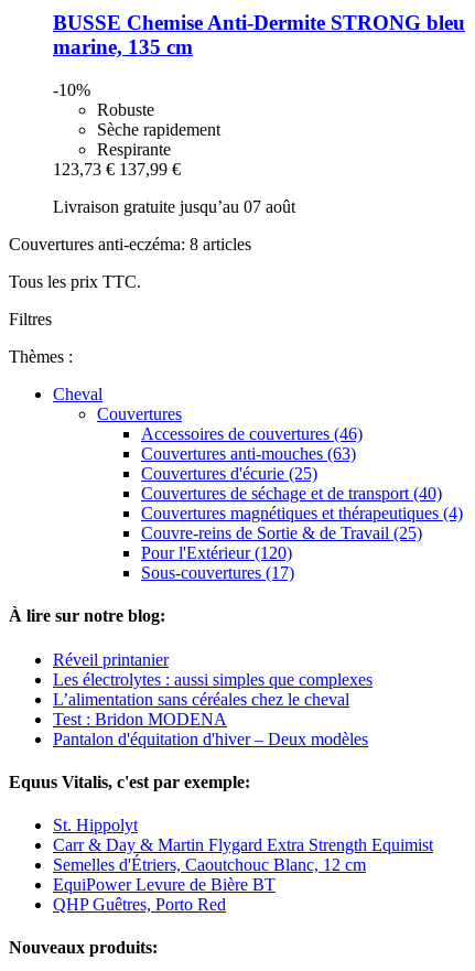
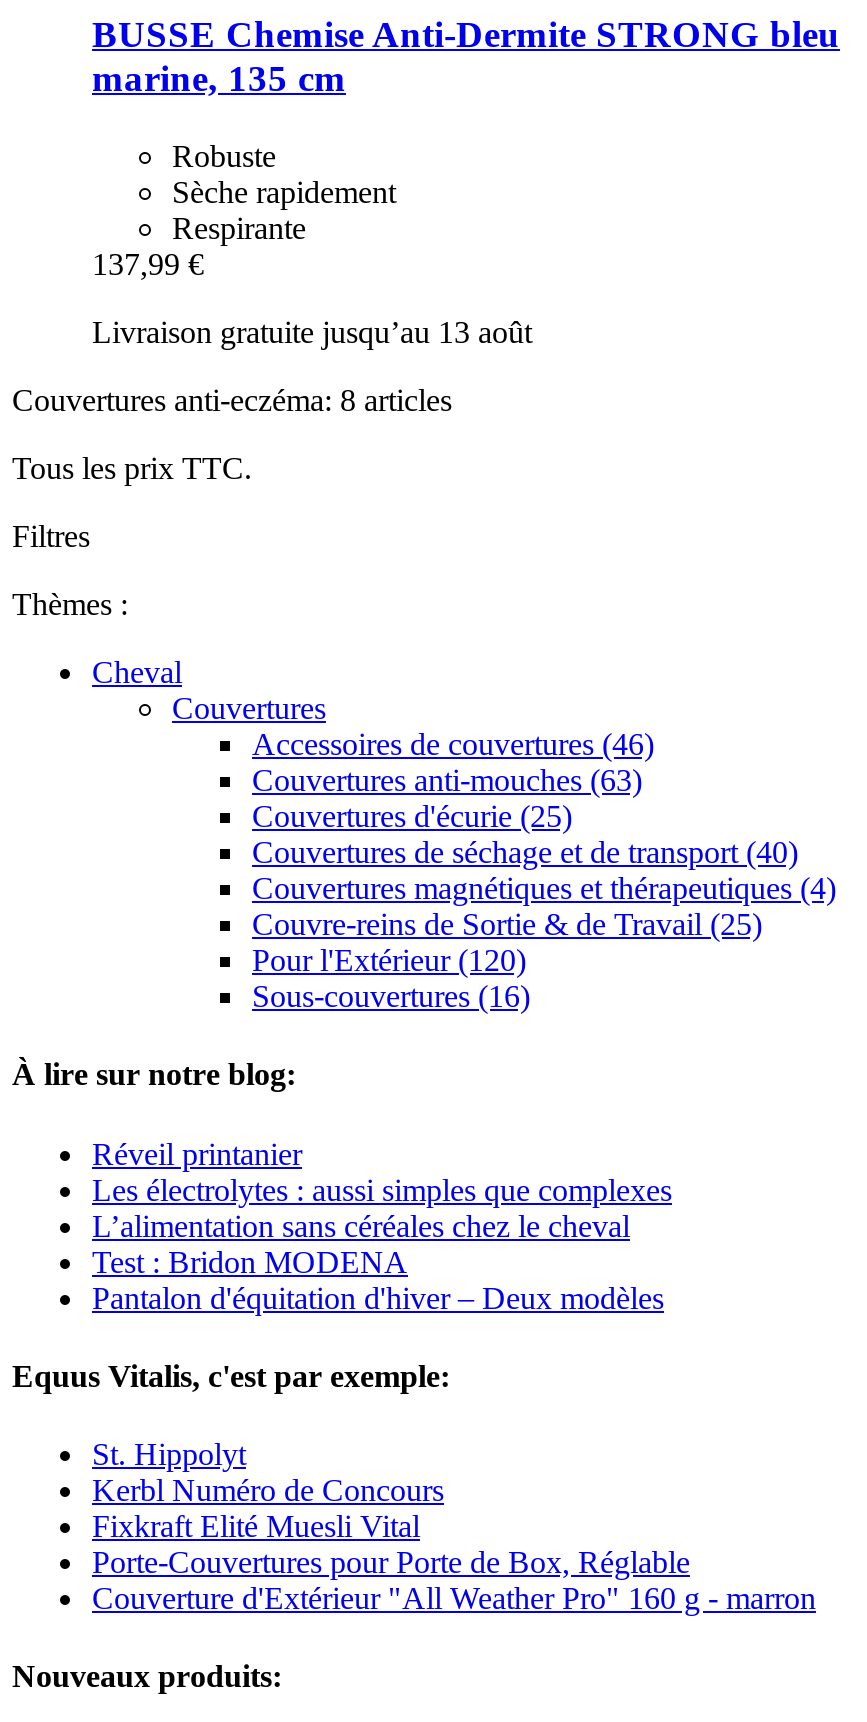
- -10%

- 123,73 € 137,99 €
+ 137,99 €

- Livraison gratuite jusqu’au 07 août
+ Livraison gratuite jusqu’au 13 août

- Sous-couvertures (17)
+ Sous-couvertures (16)

- Carr & Day & Martin Flygard Extra Strength Equimist
- Semelles d'Étriers, Caoutchouc Blanc, 12 cm
- EquiPower Levure de Bière BT
- QHP Guêtres, Porto Red
+ Kerbl Numéro de Concours
+ Fixkraft Elité Muesli Vital
+ Porte-Couvertures pour Porte de Box, Réglable
+ Couverture d'Extérieur "All Weather Pro" 160 g - marron
